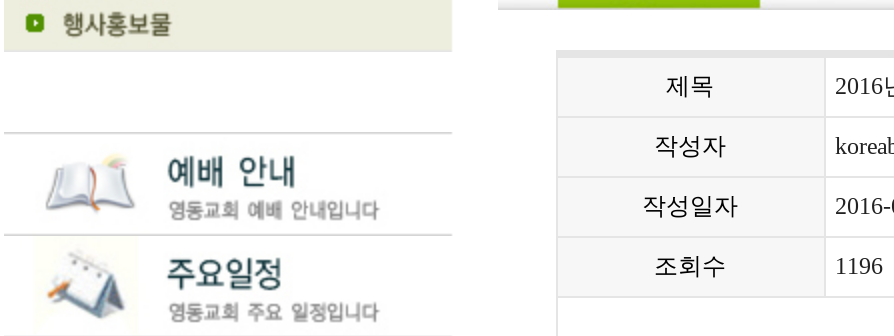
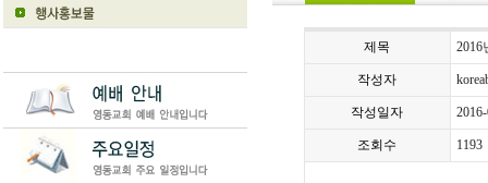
- 1196
+ 1193
